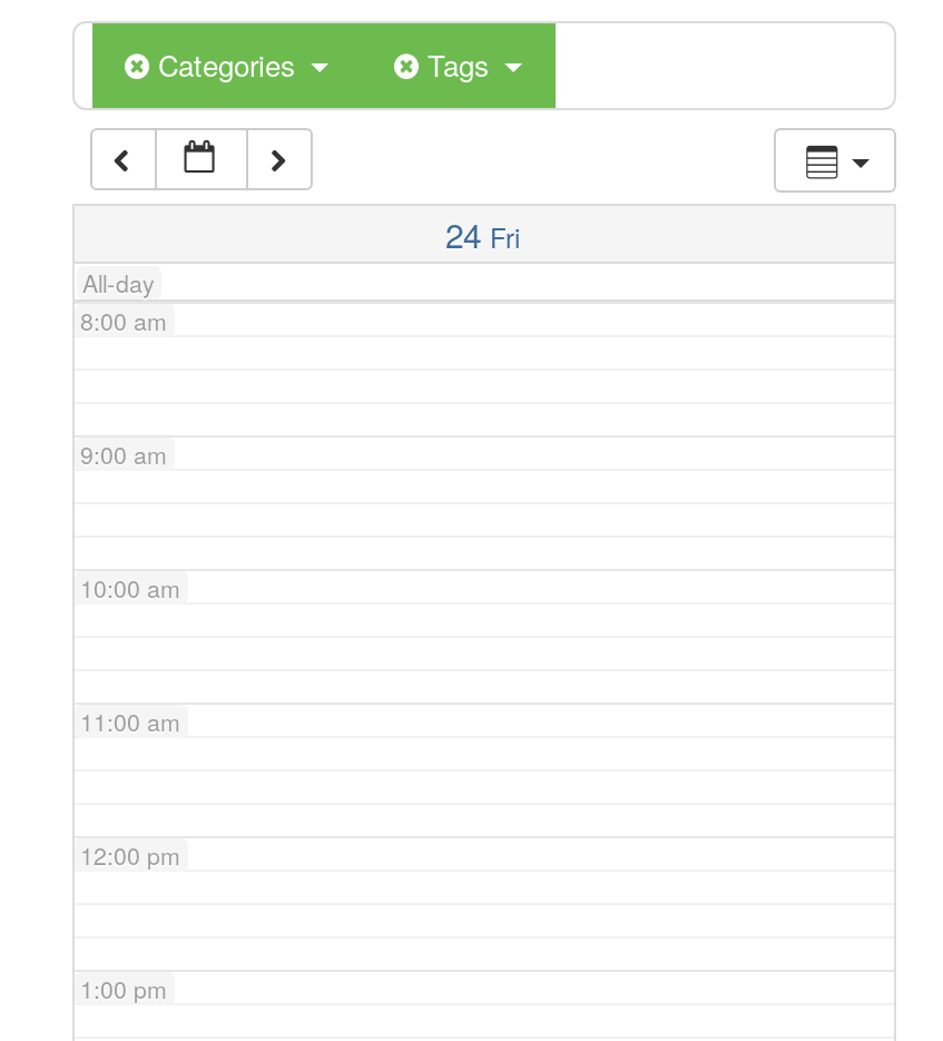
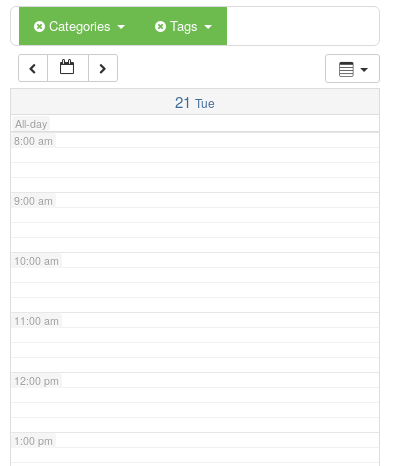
- 24 Fri
+ 21 Tue
